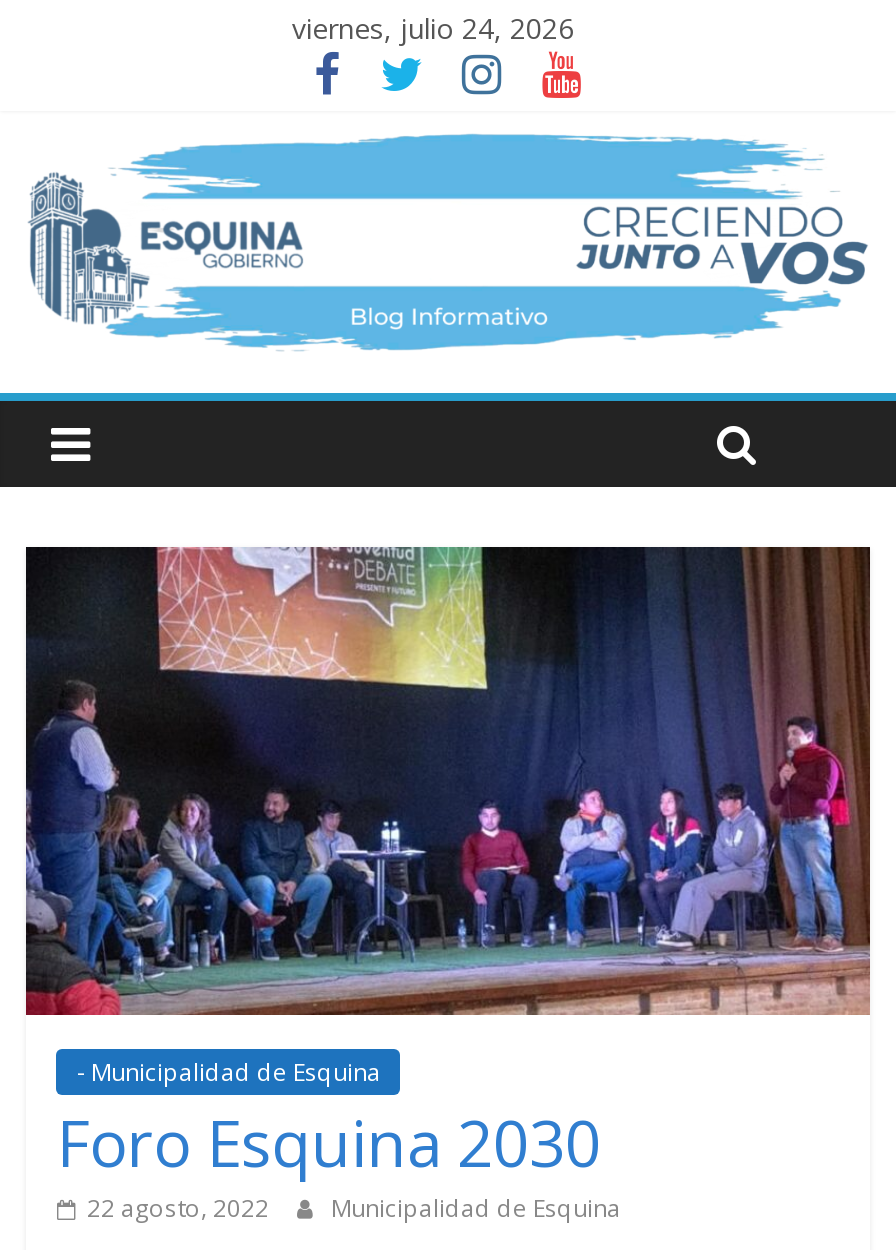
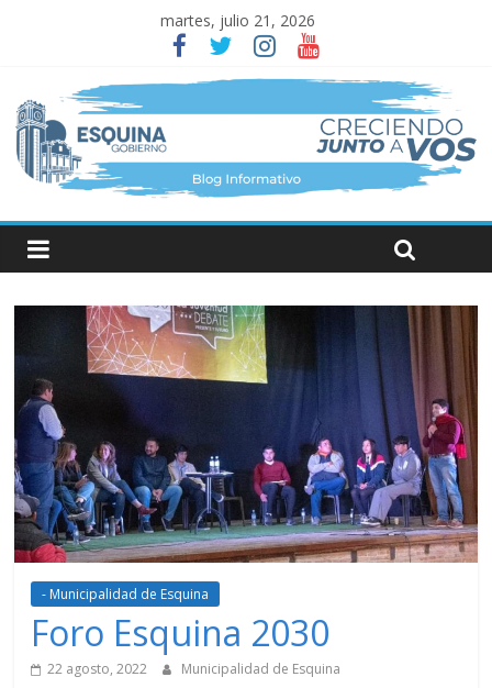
- viernes, julio 24, 2026
+ martes, julio 21, 2026
